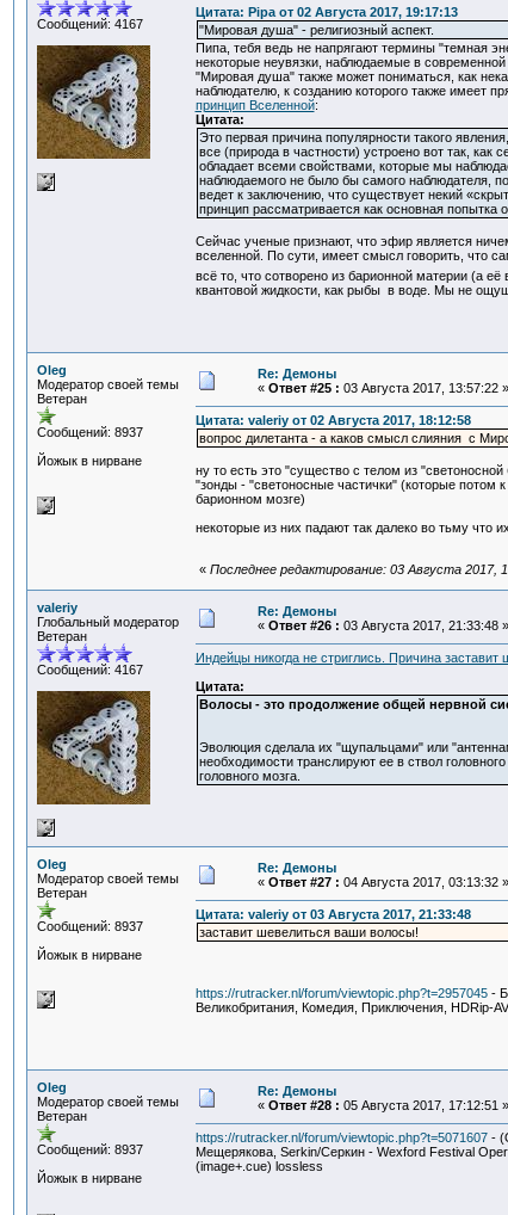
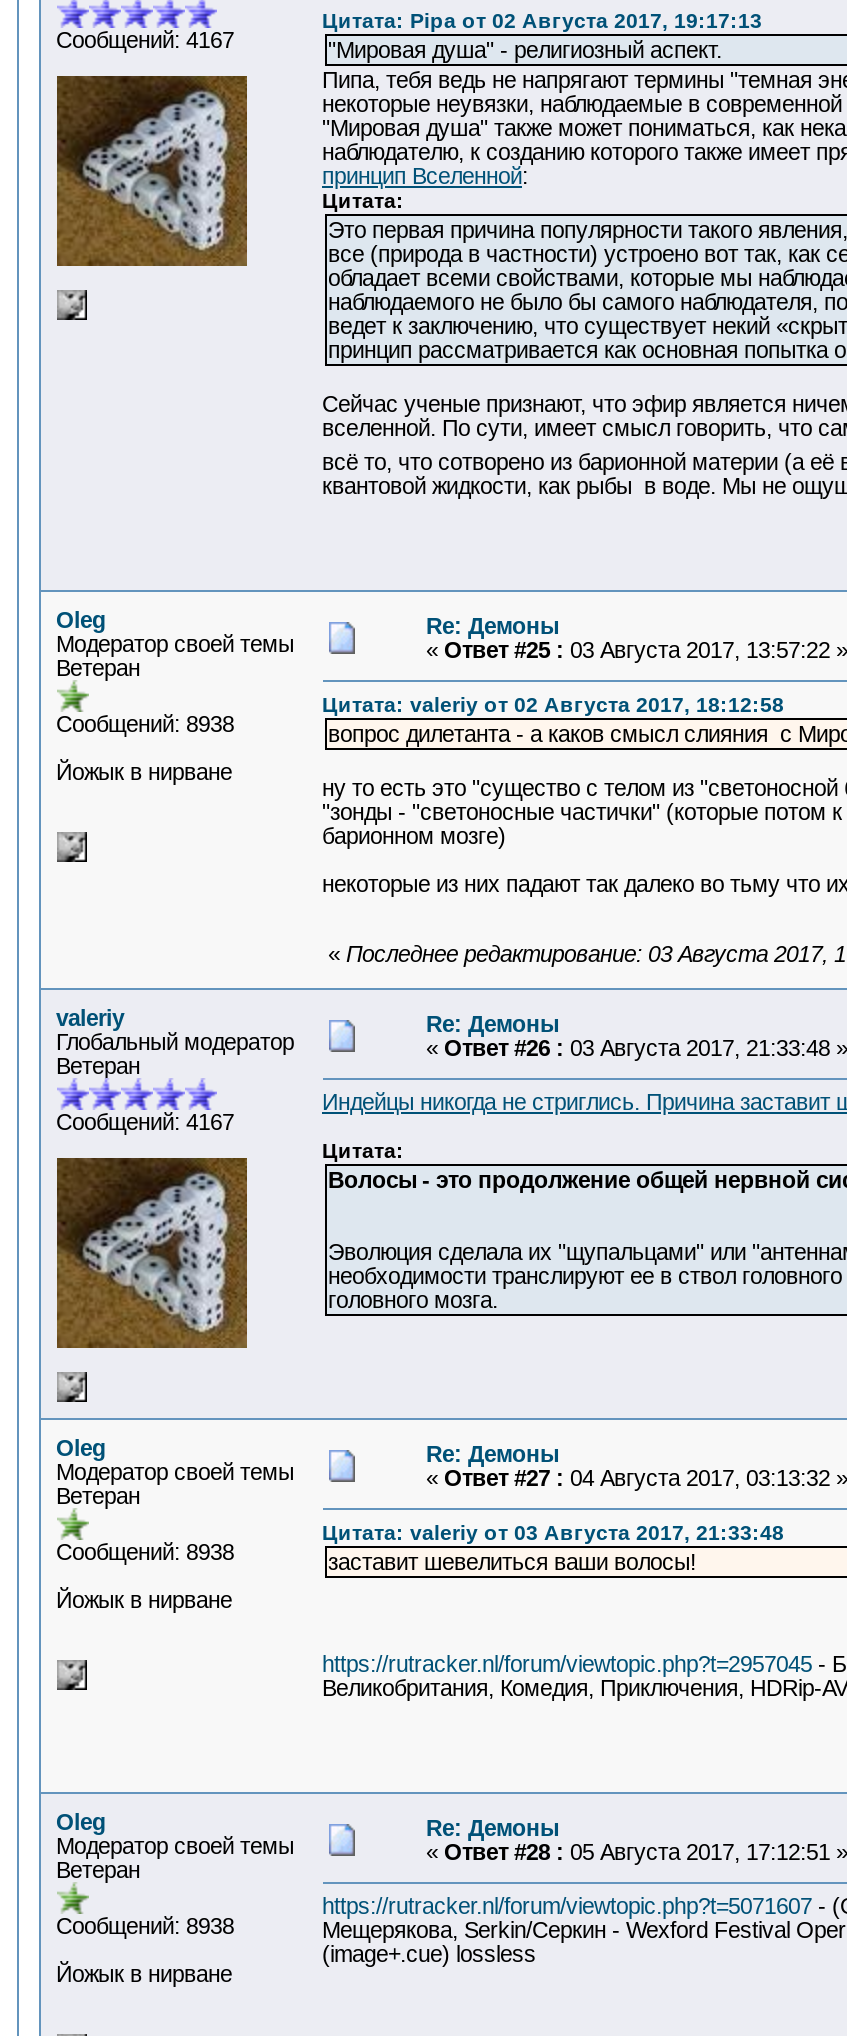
- Сообщений: 8937
+ Сообщений: 8938

- Сообщений: 8937
+ Сообщений: 8938

- Сообщений: 8937
+ Сообщений: 8938
